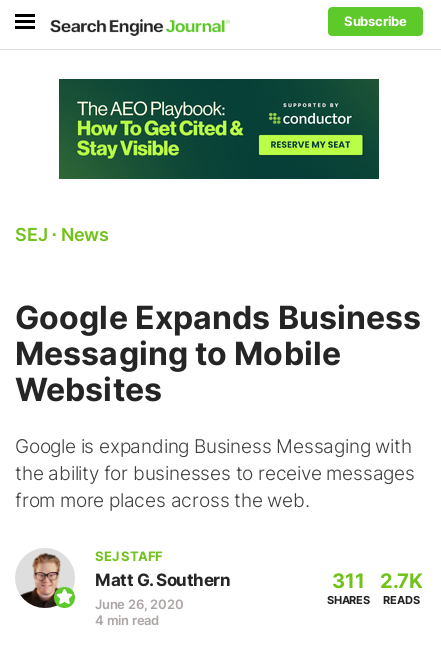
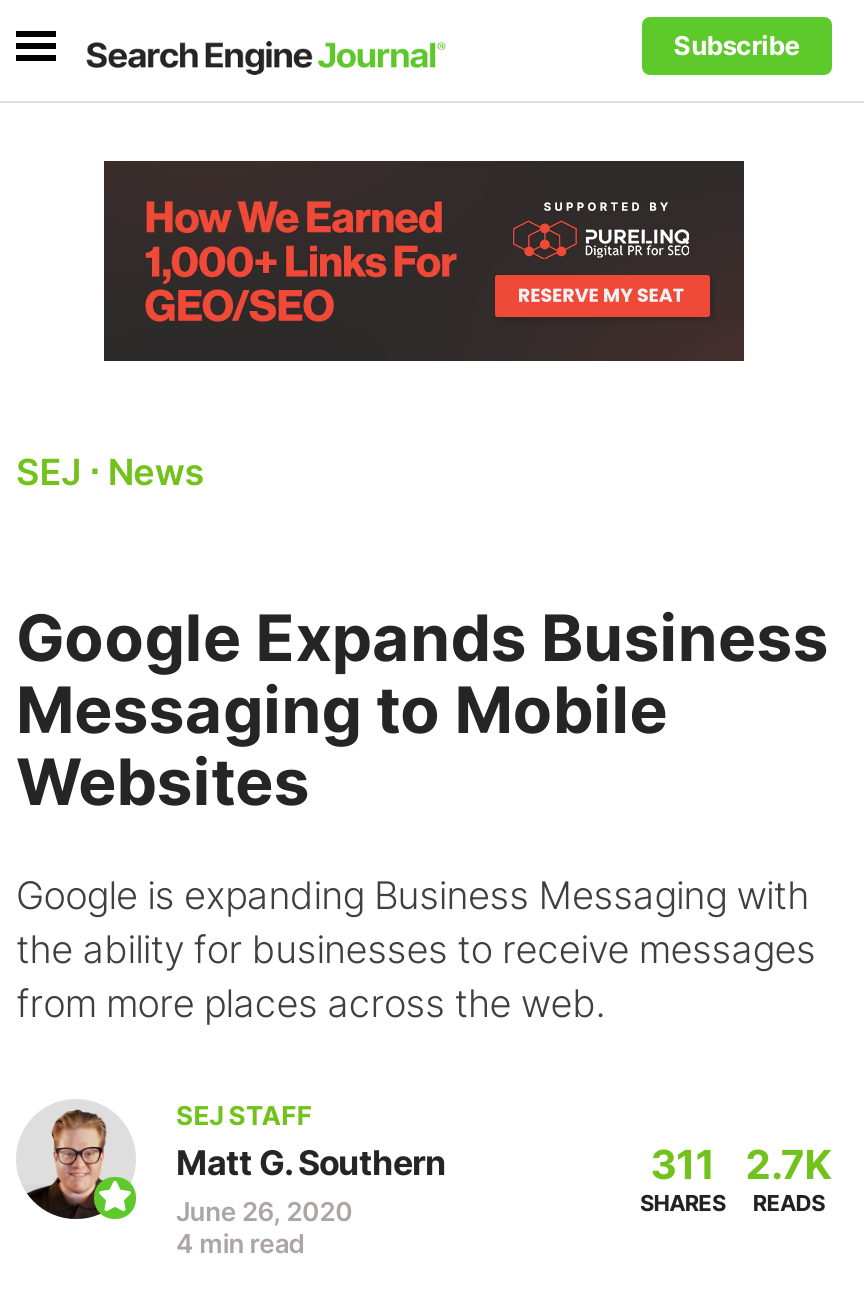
- [image]
+ [image]
